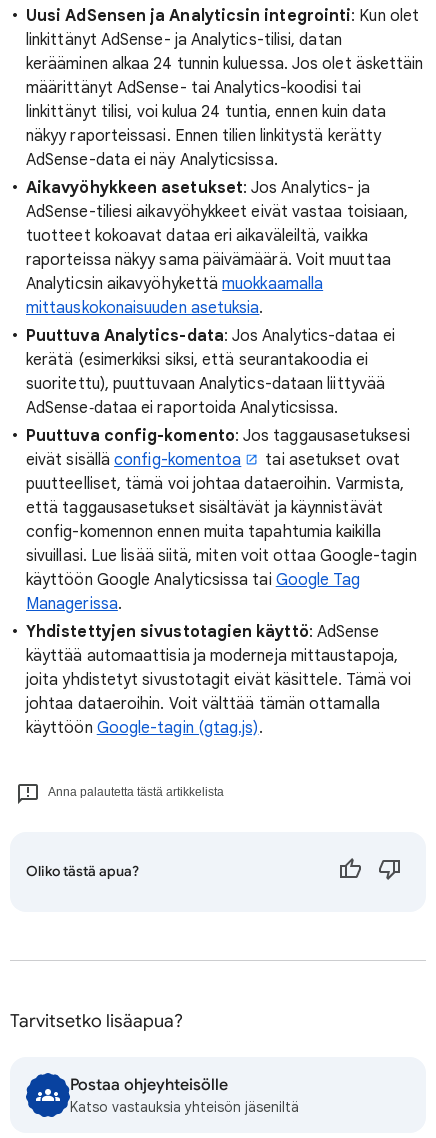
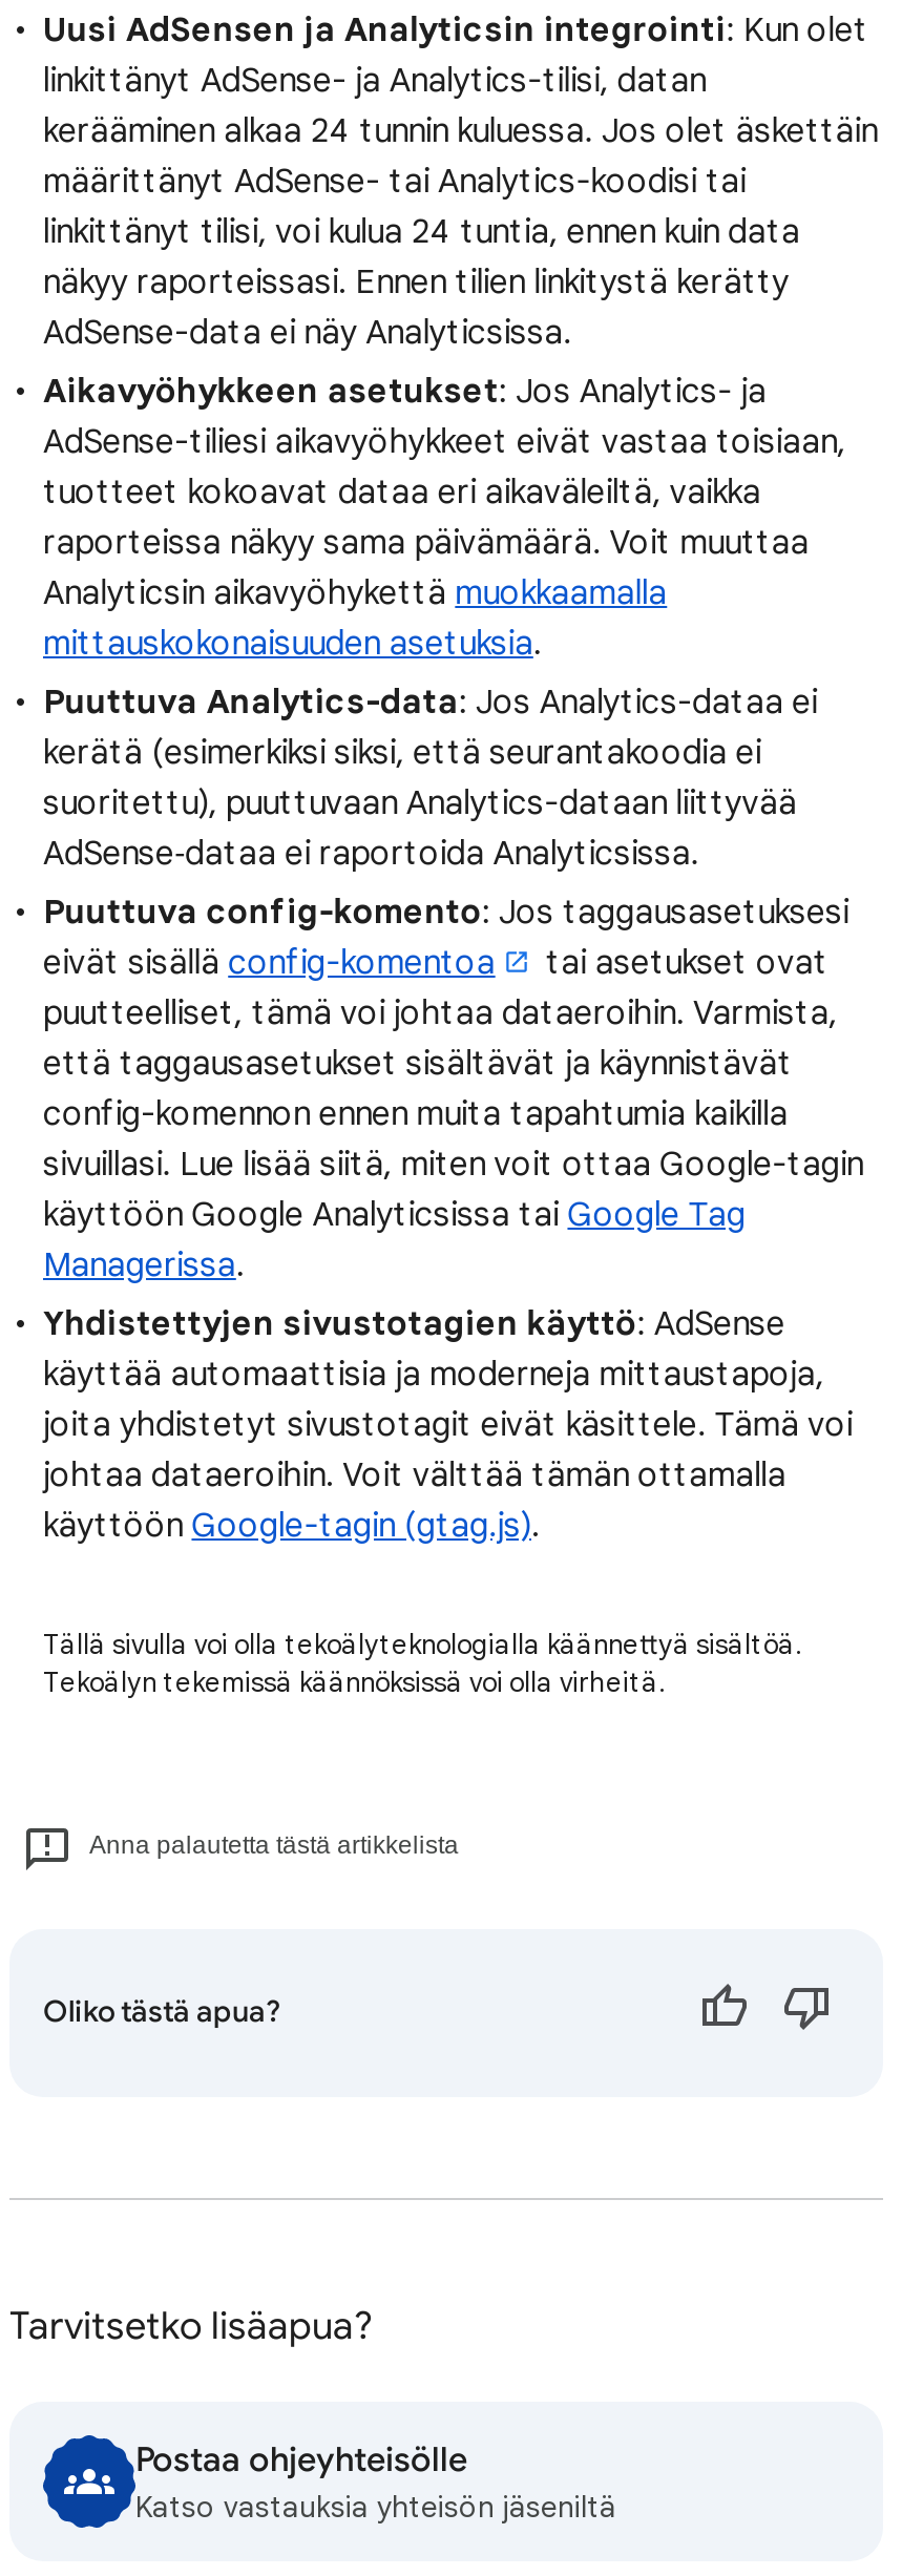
+ Tällä sivulla voi olla tekoälyteknologialla käännettyä sisältöä.
+ Tekoälyn tekemissä käännöksissä voi olla virheitä.
